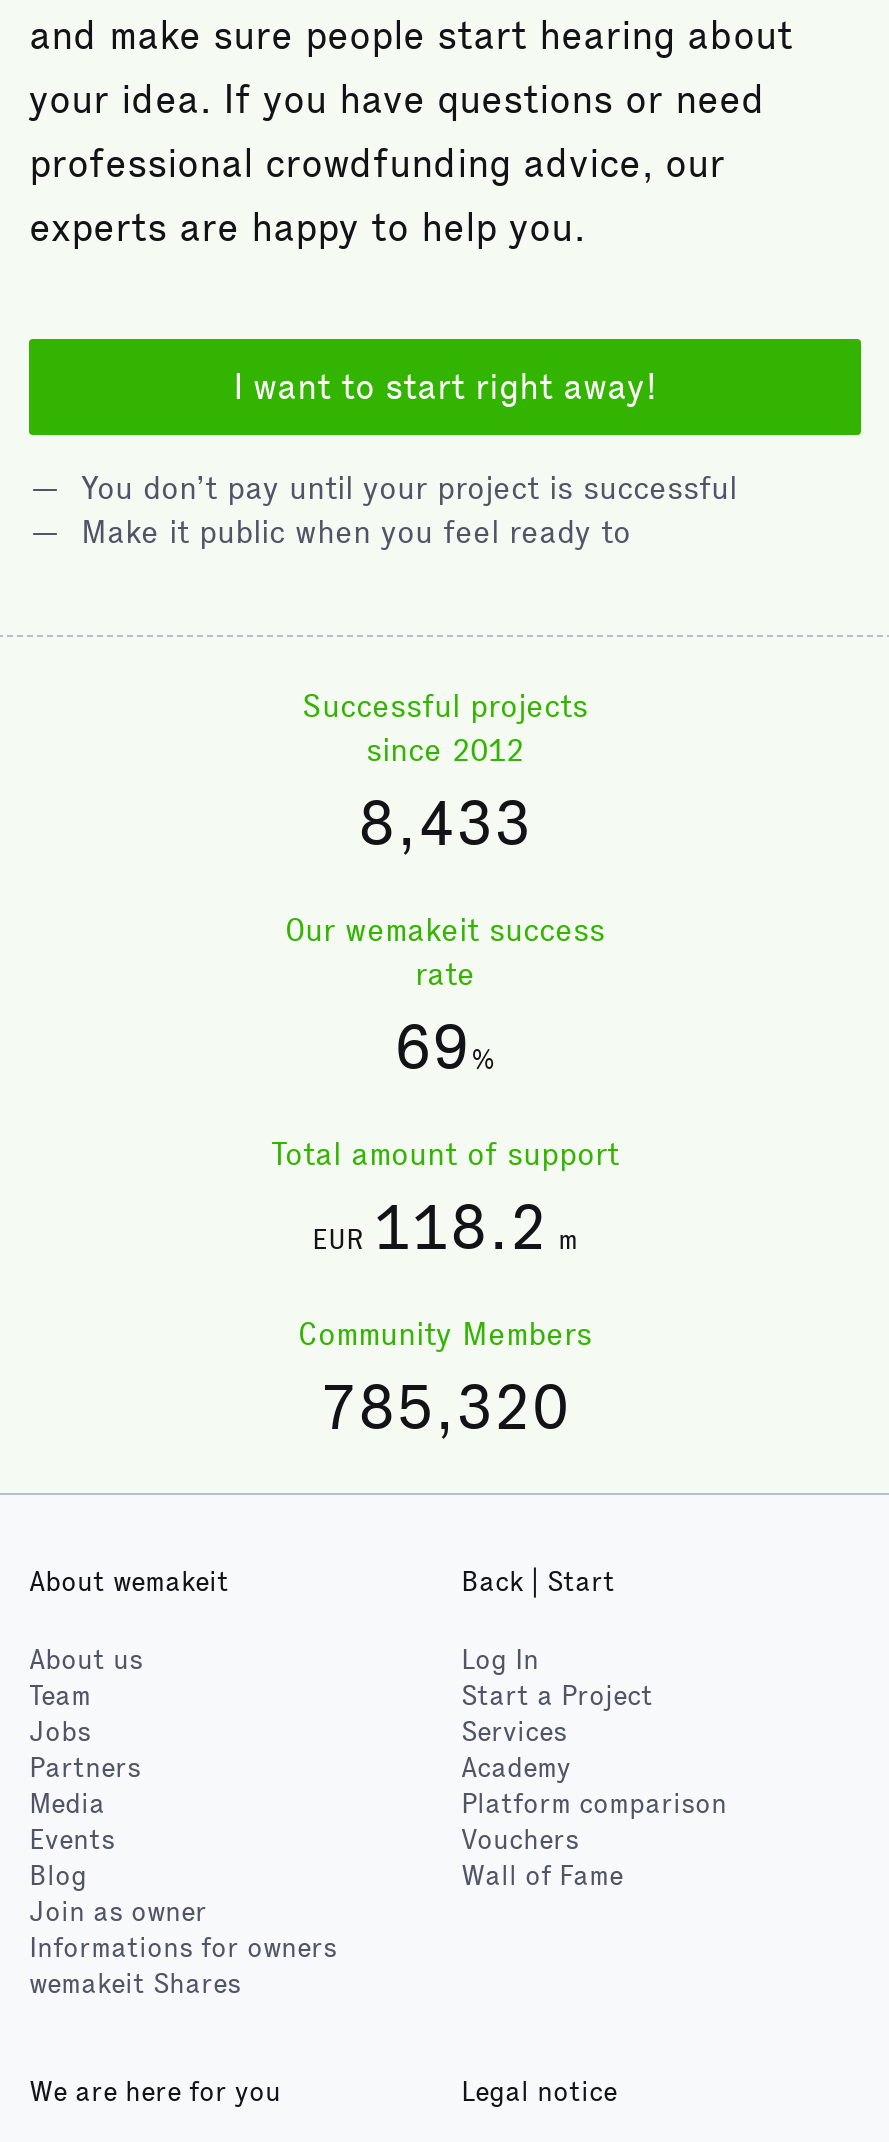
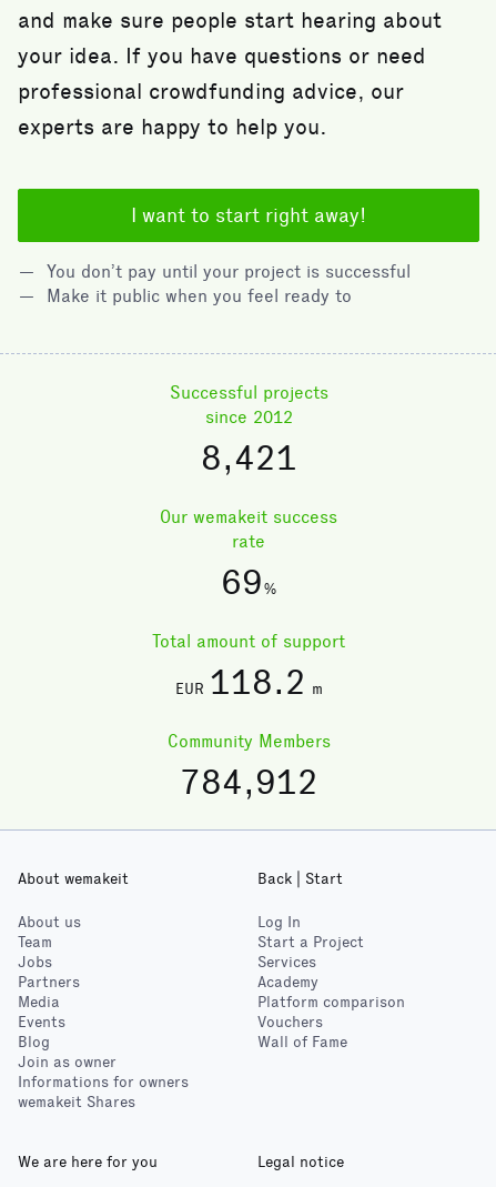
- 8,433
+ 8,421

- 785,320
+ 784,912
